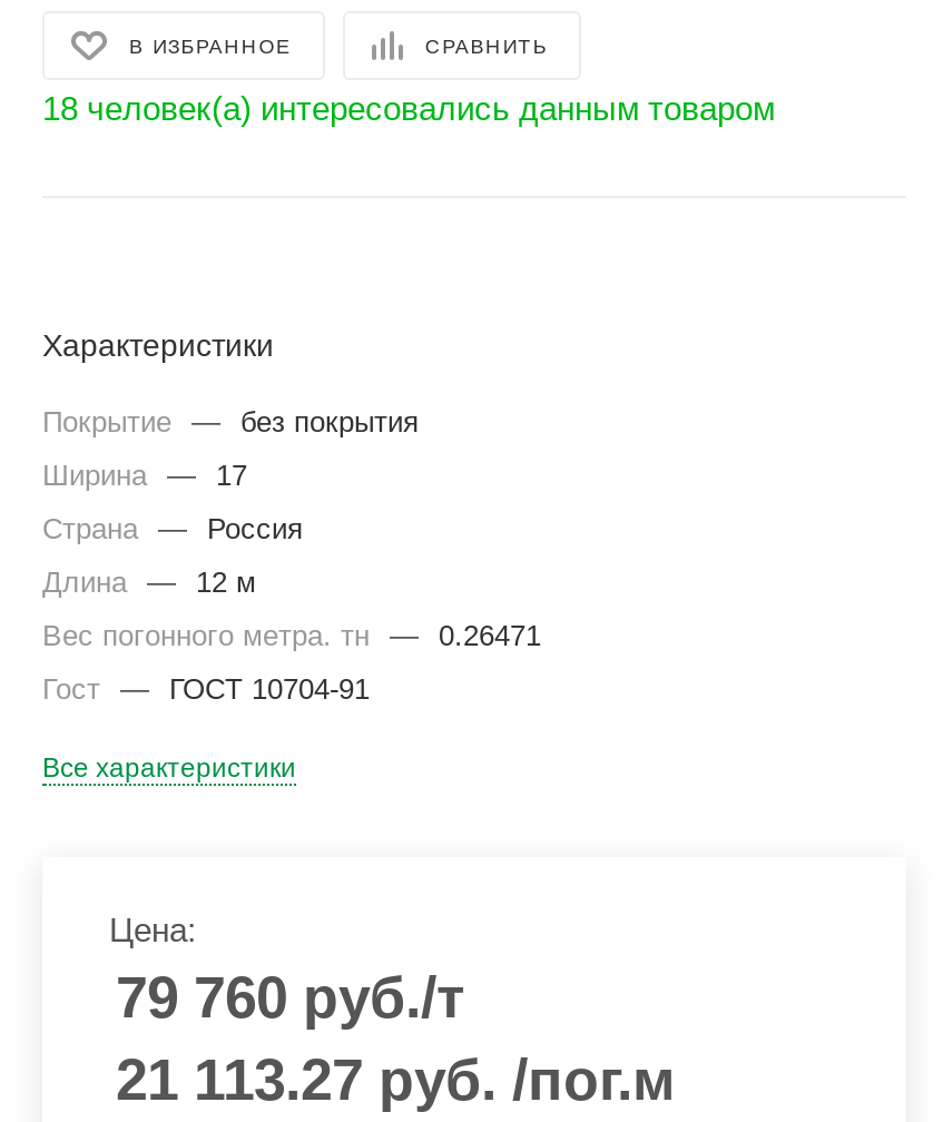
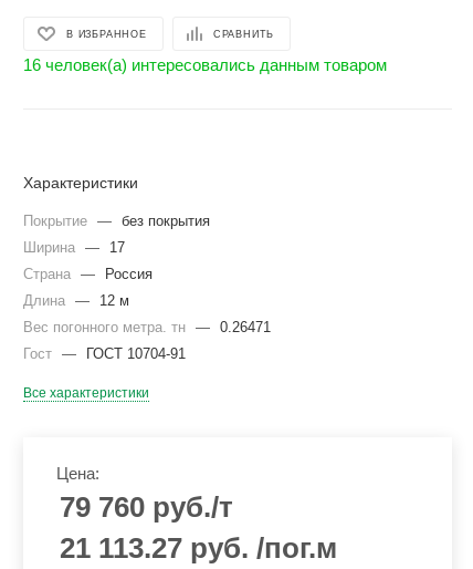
- 18 человек(а) интересовались данным товаром
+ 16 человек(а) интересовались данным товаром
